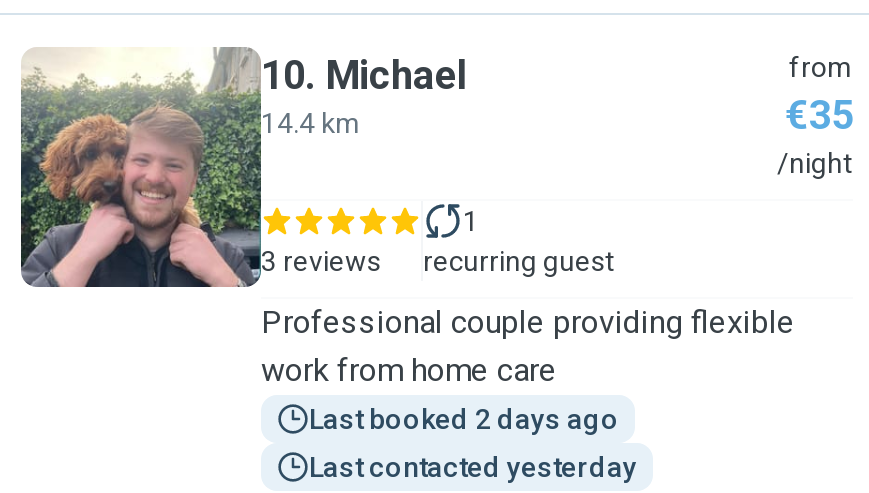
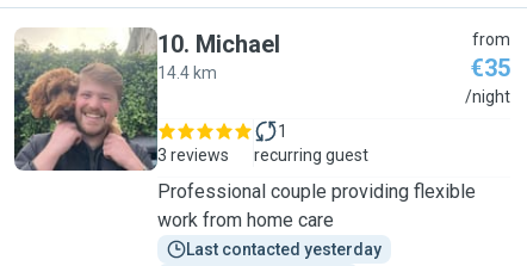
- Last booked 2 days ago
